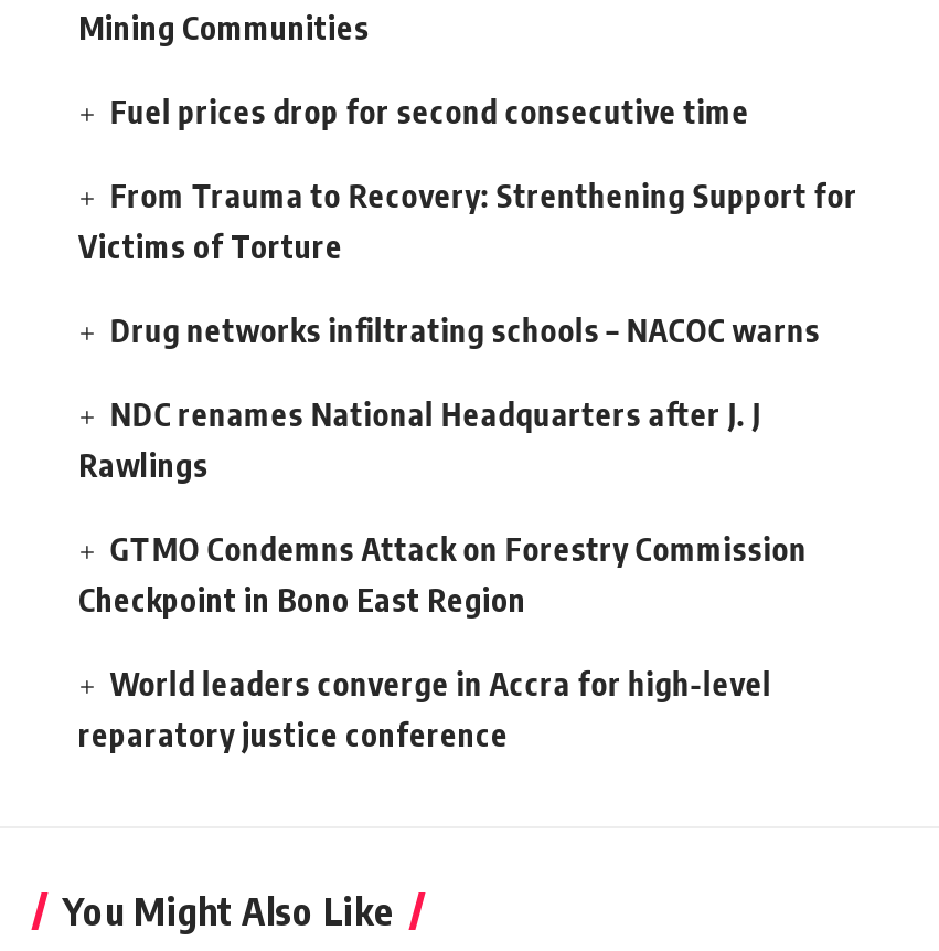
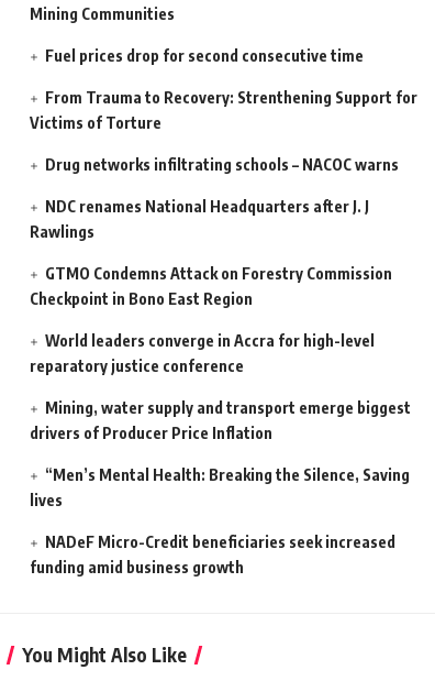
+ Mining, water supply and transport emerge biggest
+ drivers of Producer Price Inflation
+ “Men’s Mental Health: Breaking the Silence, Saving
+ lives
+ NADeF Micro-Credit beneficiaries seek increased
+ funding amid business growth
